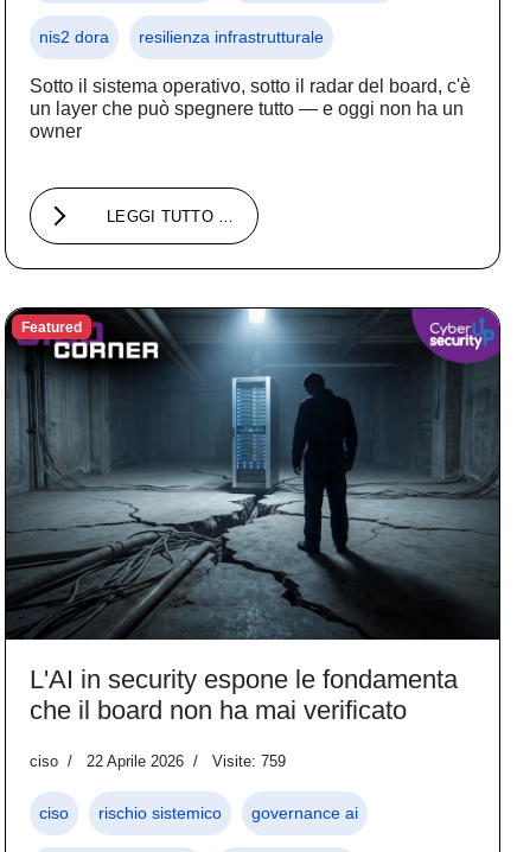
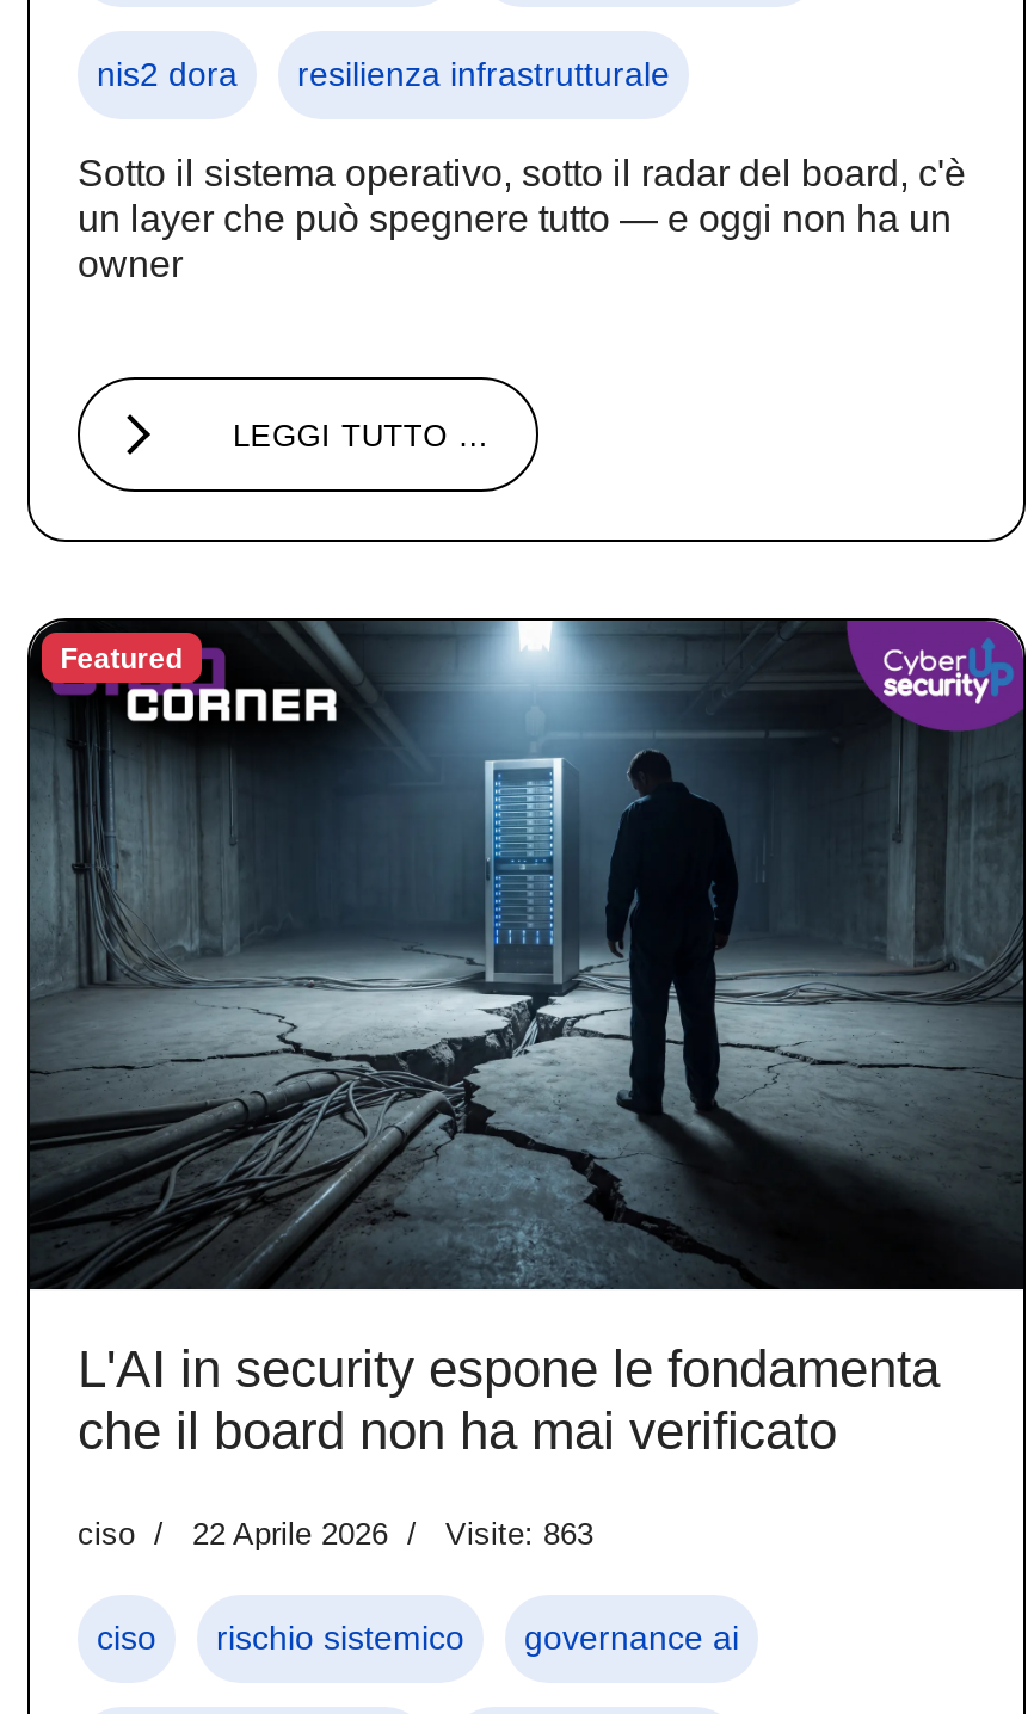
- ciso 22 Aprile 2026 Visite: 759
+ ciso 22 Aprile 2026 Visite: 863
